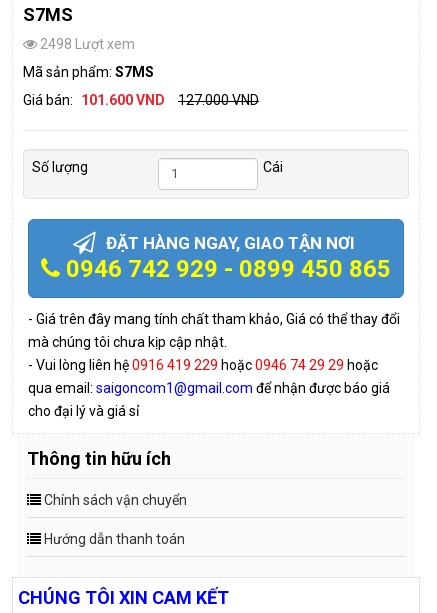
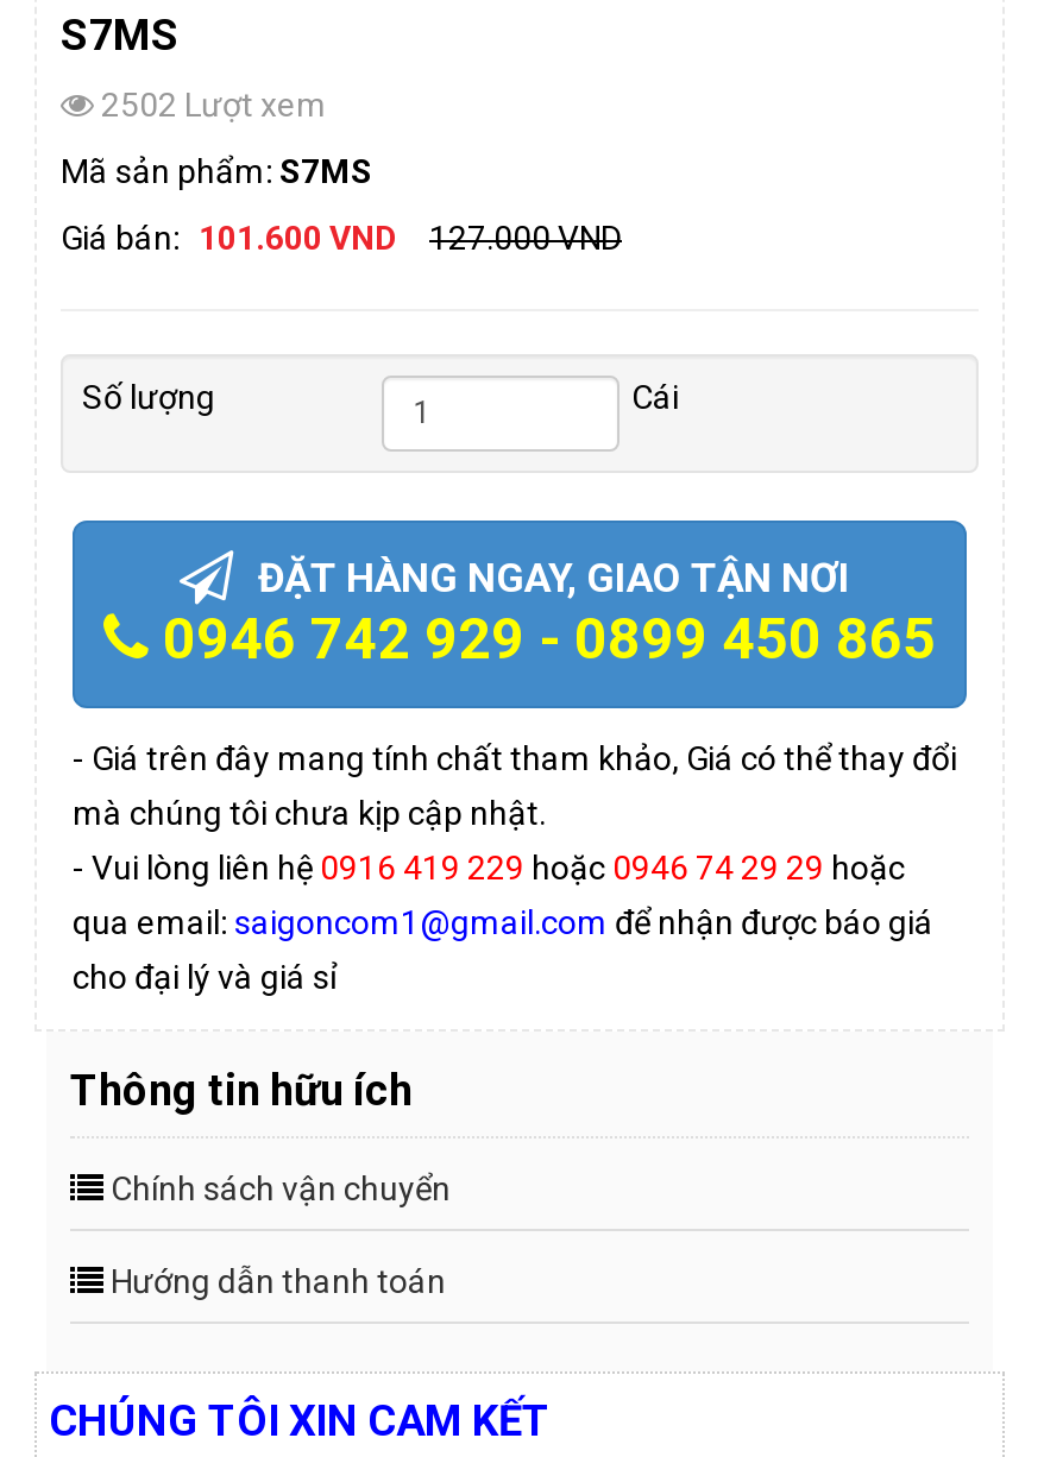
- 2498 Lượt xem
+ 2502 Lượt xem
